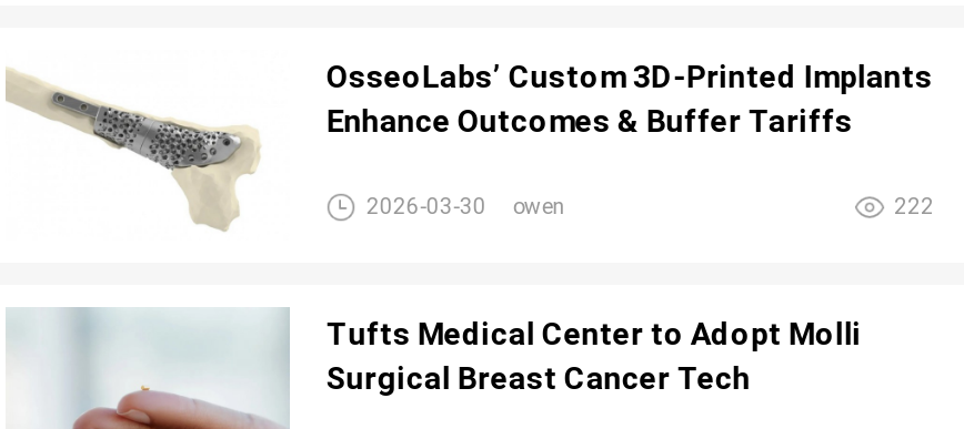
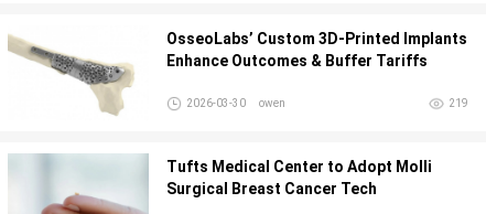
- 222
+ 219
